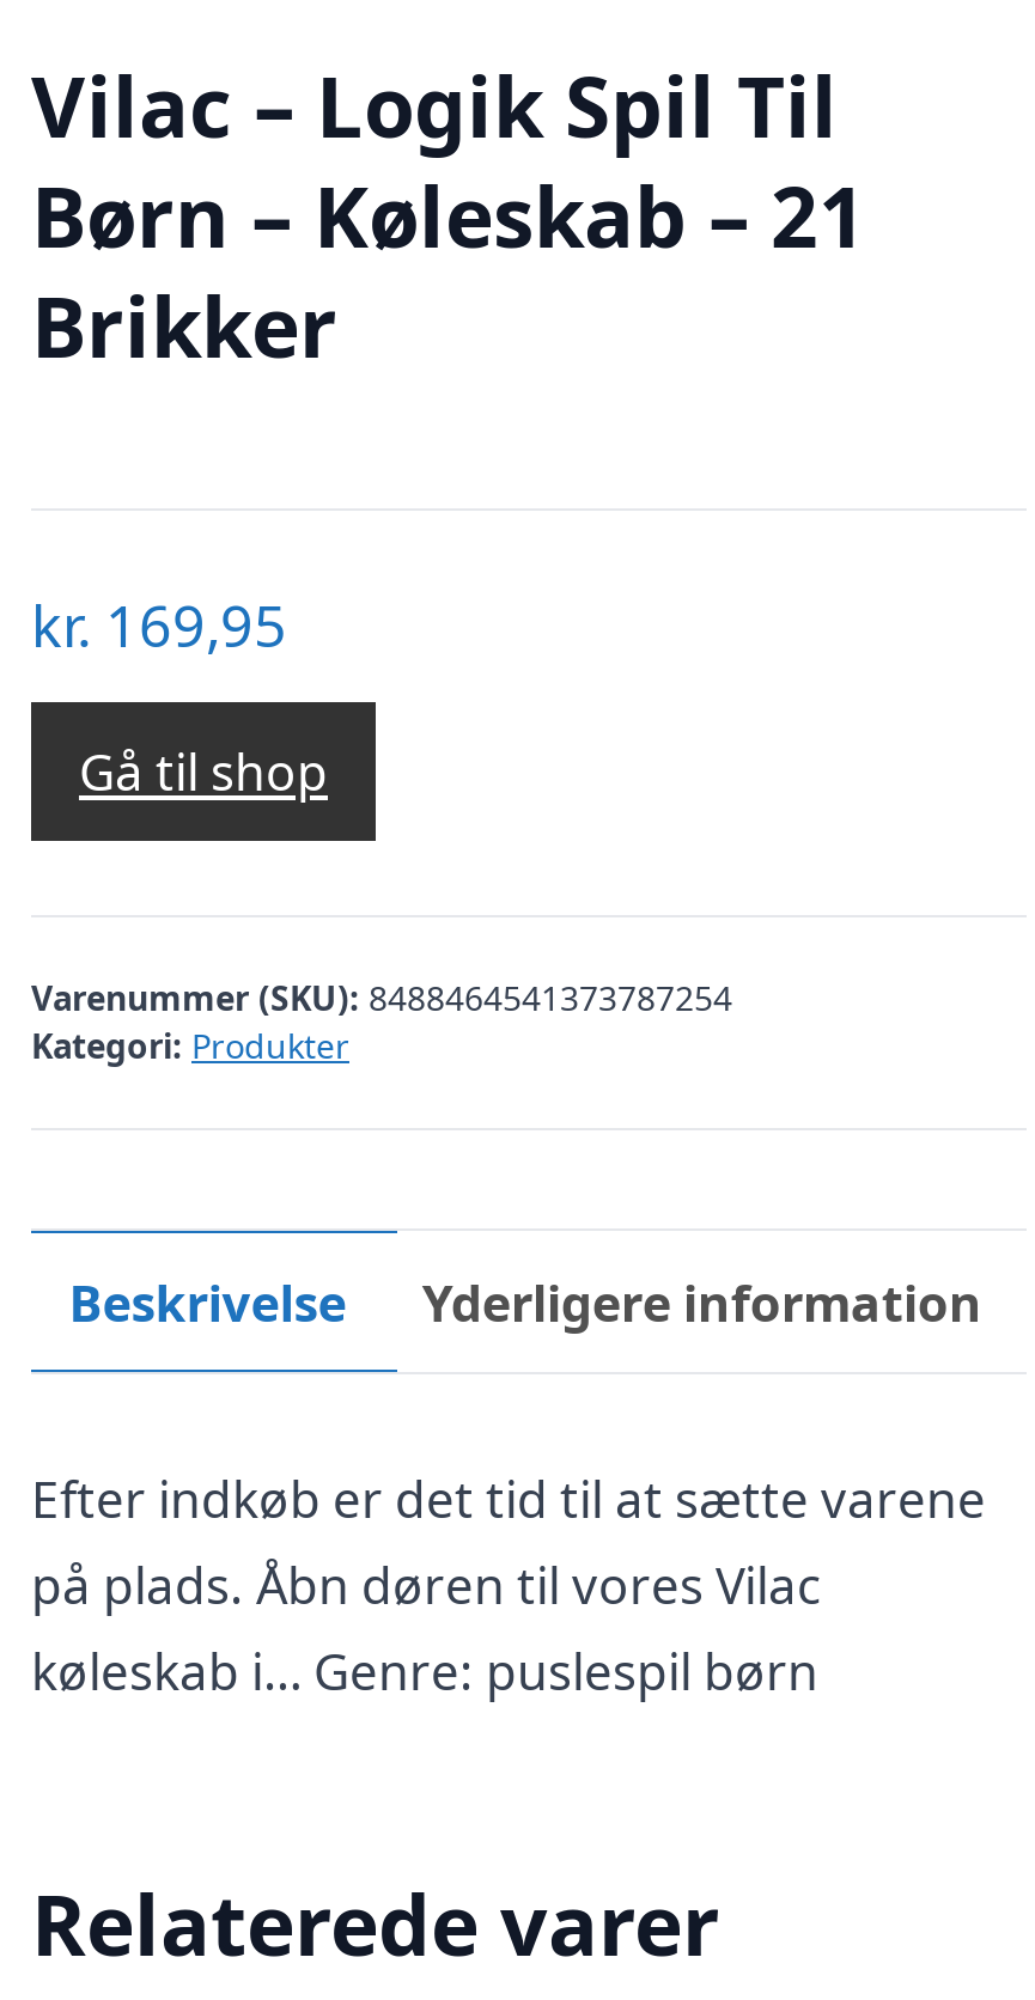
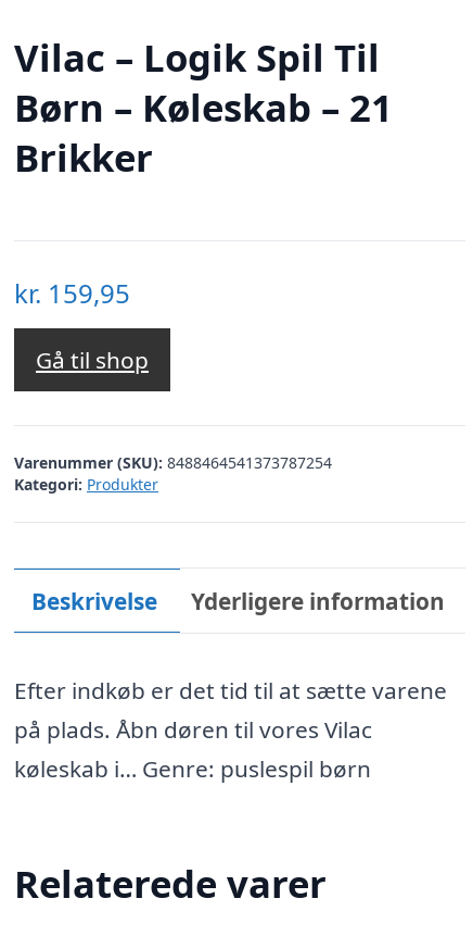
- kr. 169,95
+ kr. 159,95
